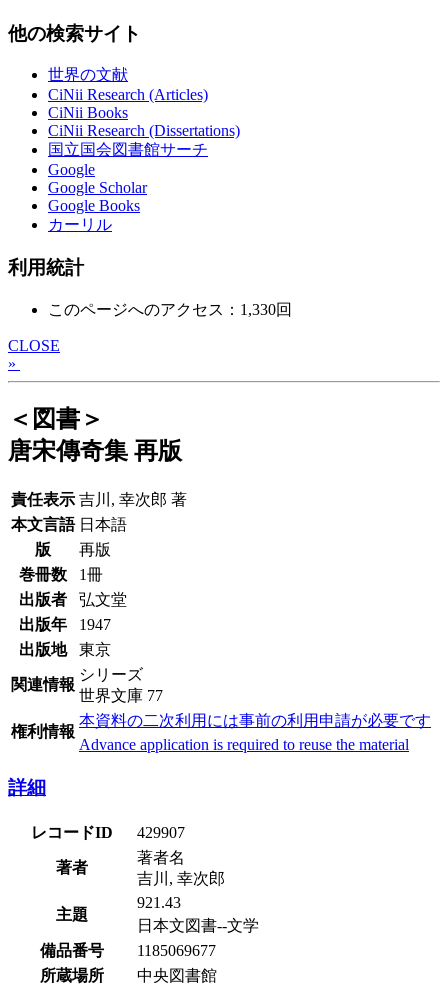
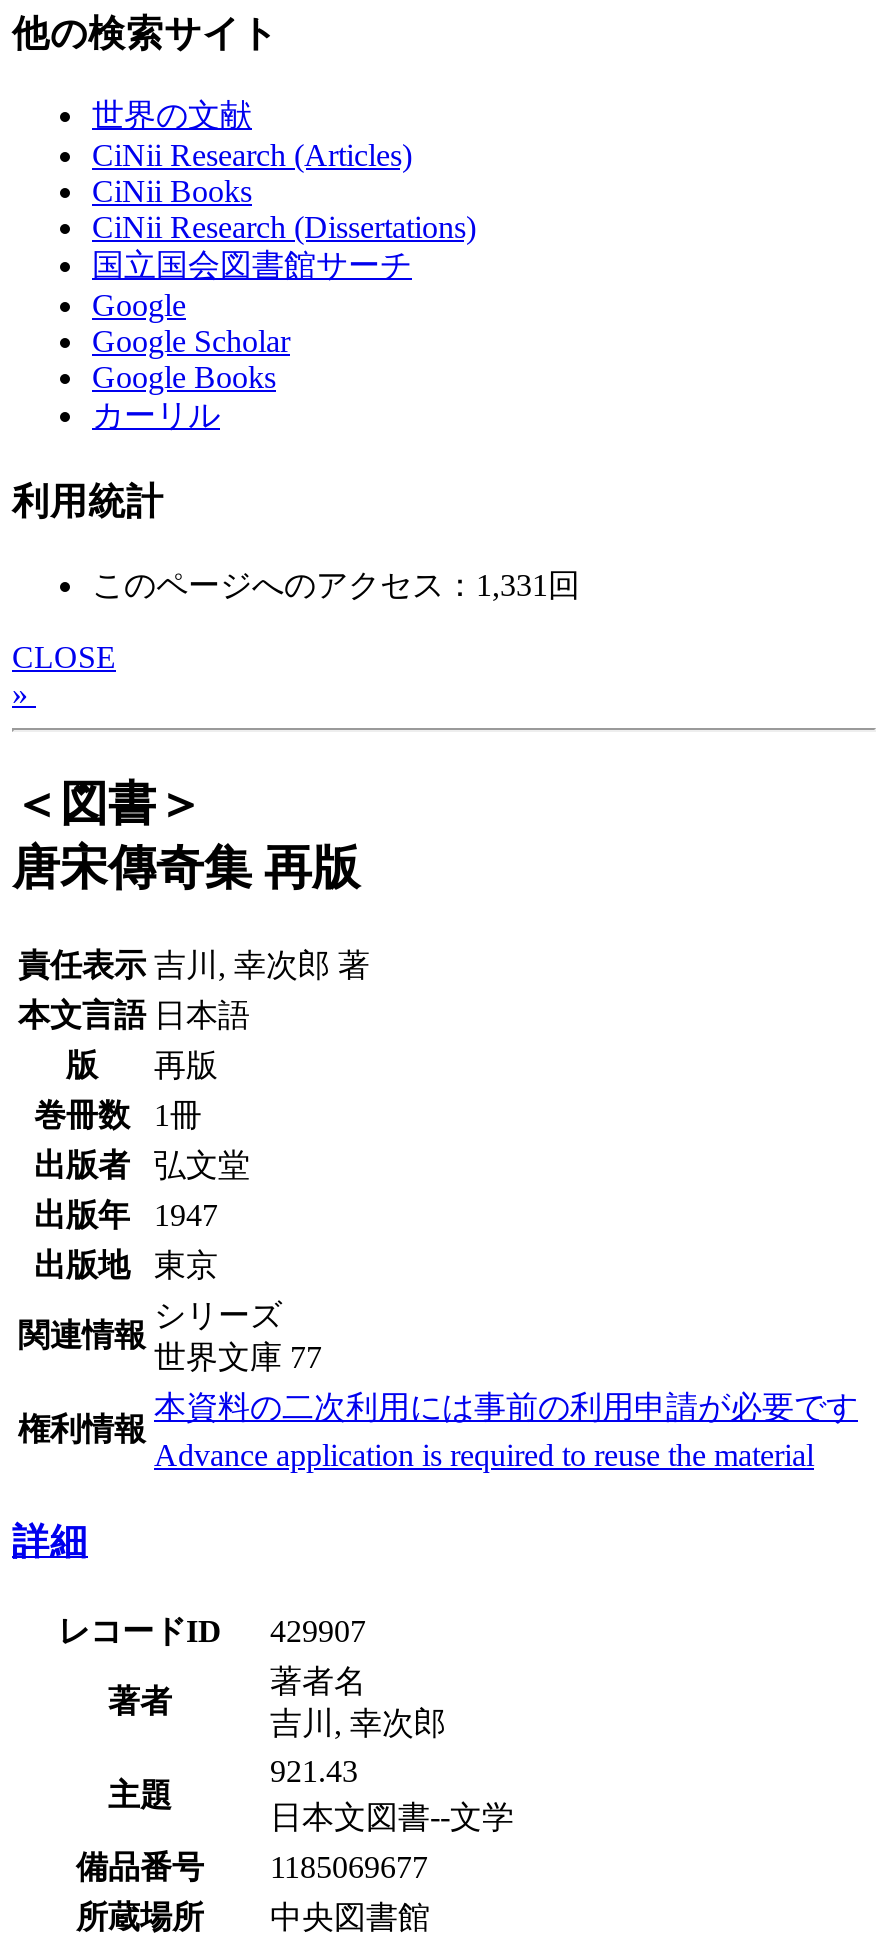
- このページへのアクセス：1,330回
+ このページへのアクセス：1,331回
